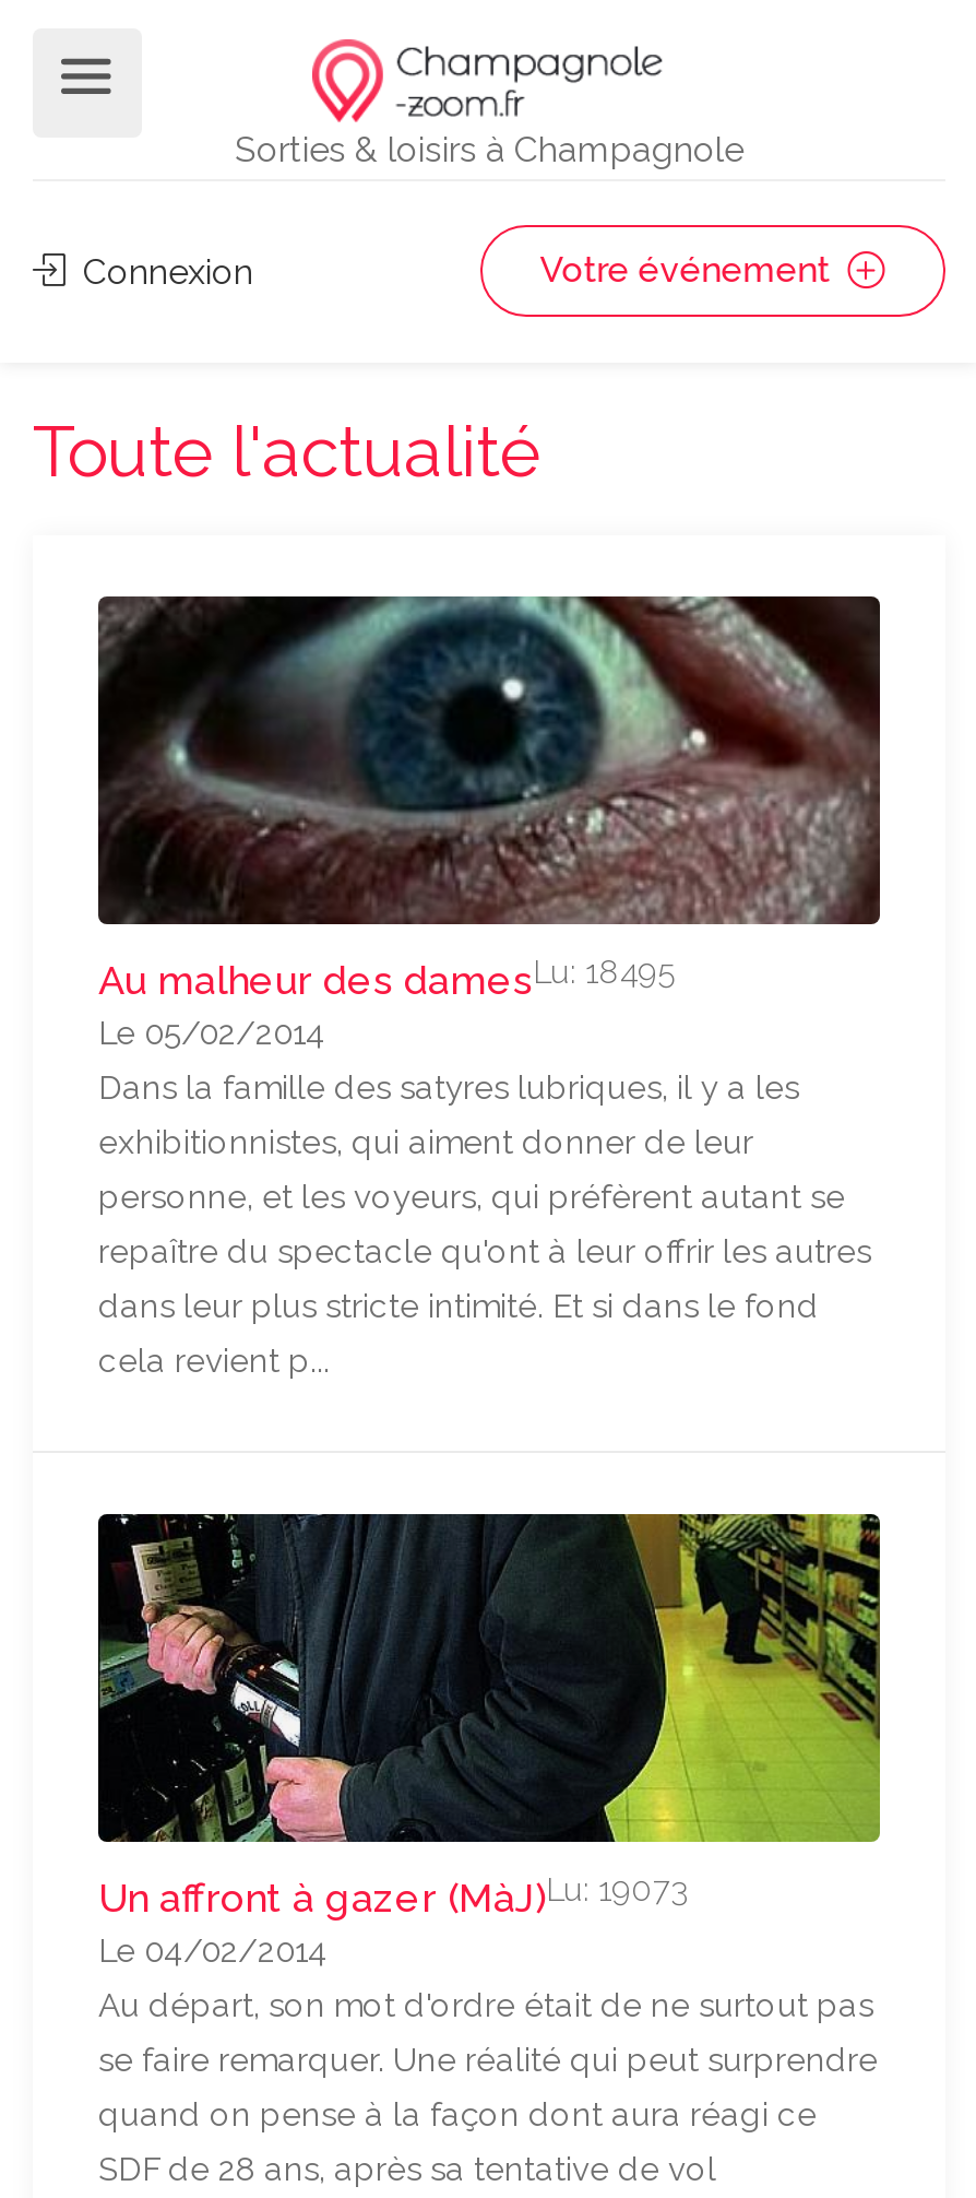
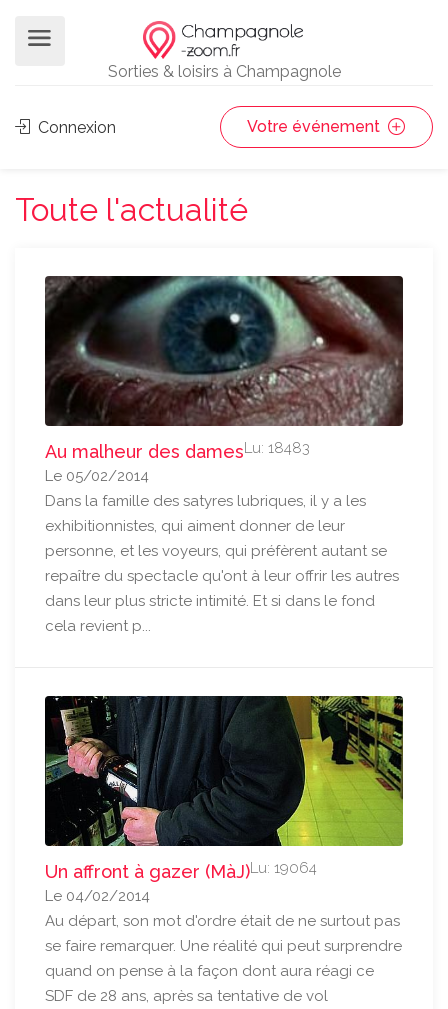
- Au malheur des damesLu: 18495
+ Au malheur des damesLu: 18483

- Un affront à gazer (MàJ)Lu: 19073
+ Un affront à gazer (MàJ)Lu: 19064
